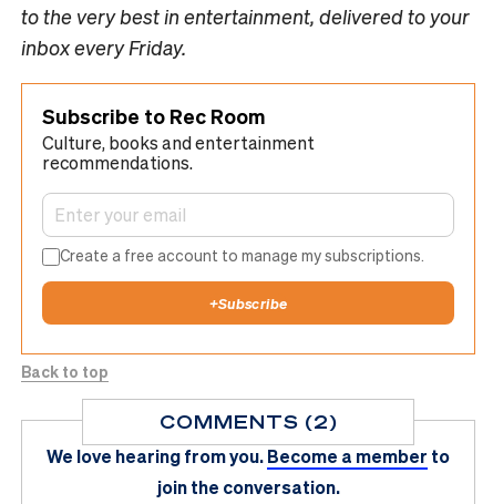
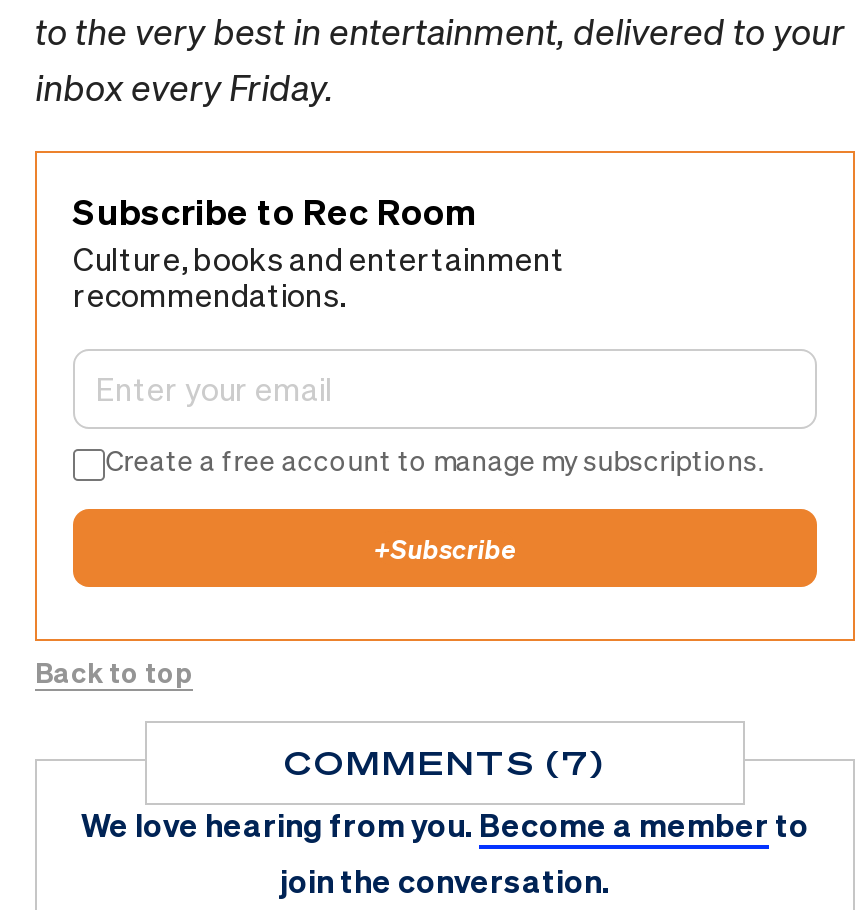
- COMMENTS (2)
+ COMMENTS (7)
